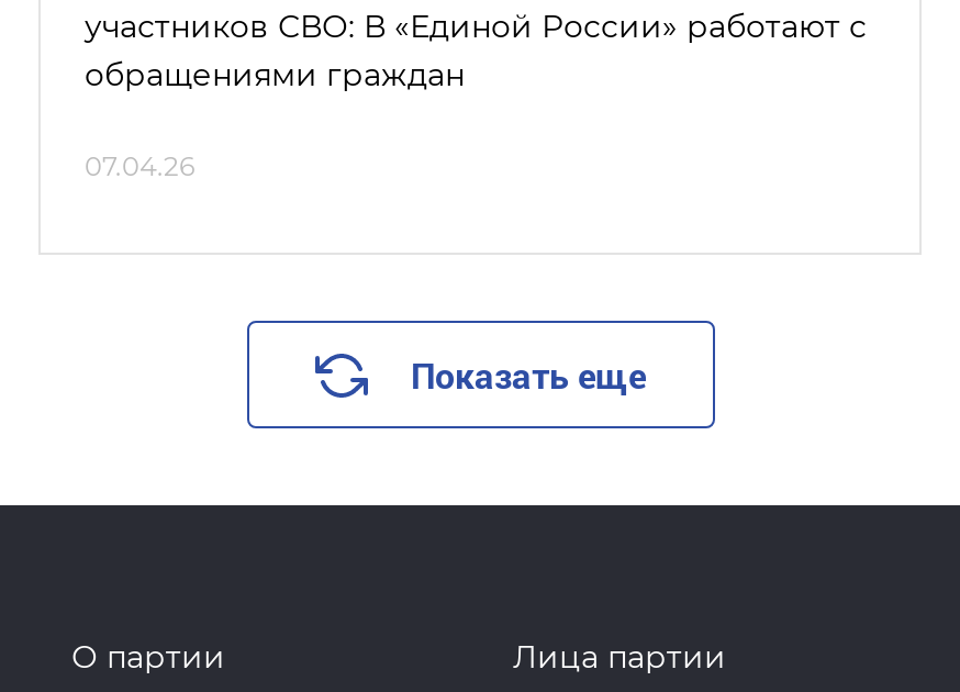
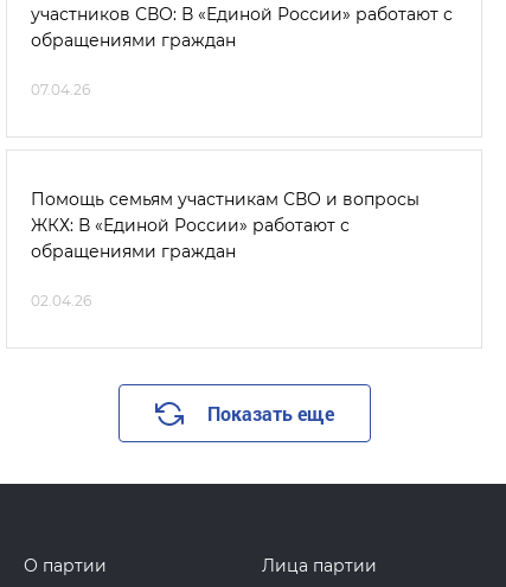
+ Помощь семьям участникам СВО и вопросы
+ ЖКХ: В «Единой России» работают с
+ обращениями граждан
+ 02.04.26
